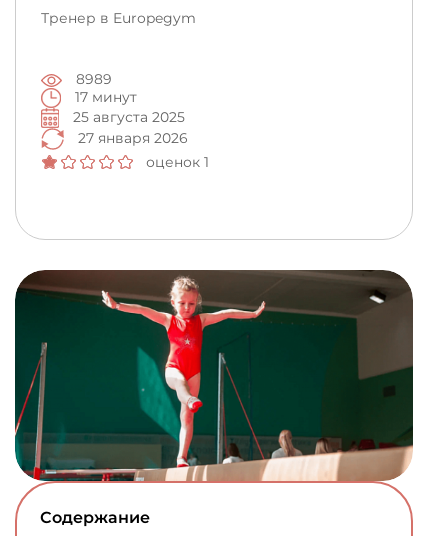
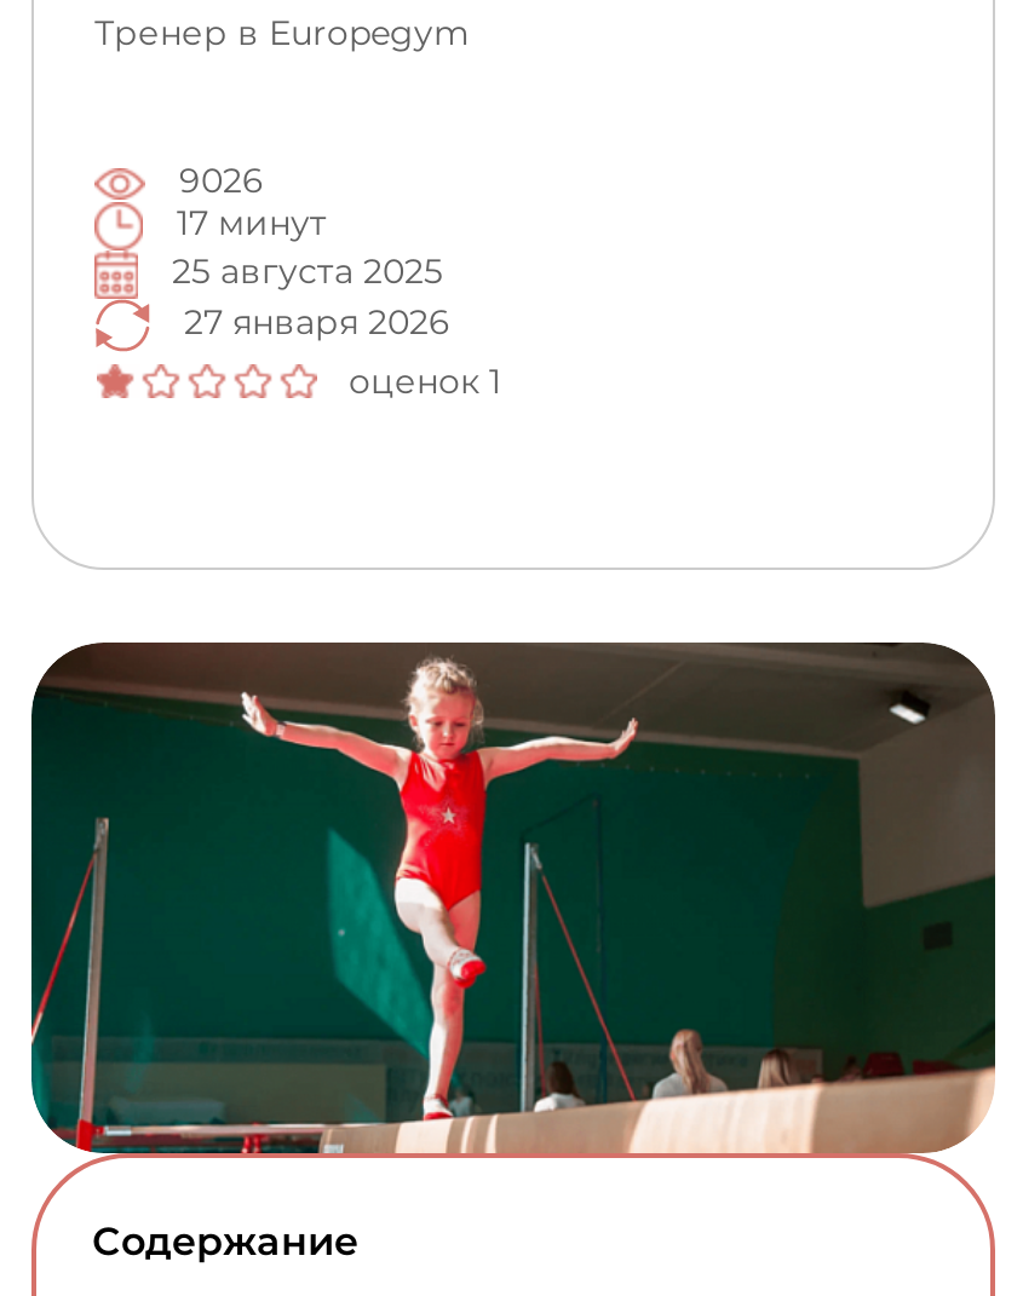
- 8989
+ 9026
